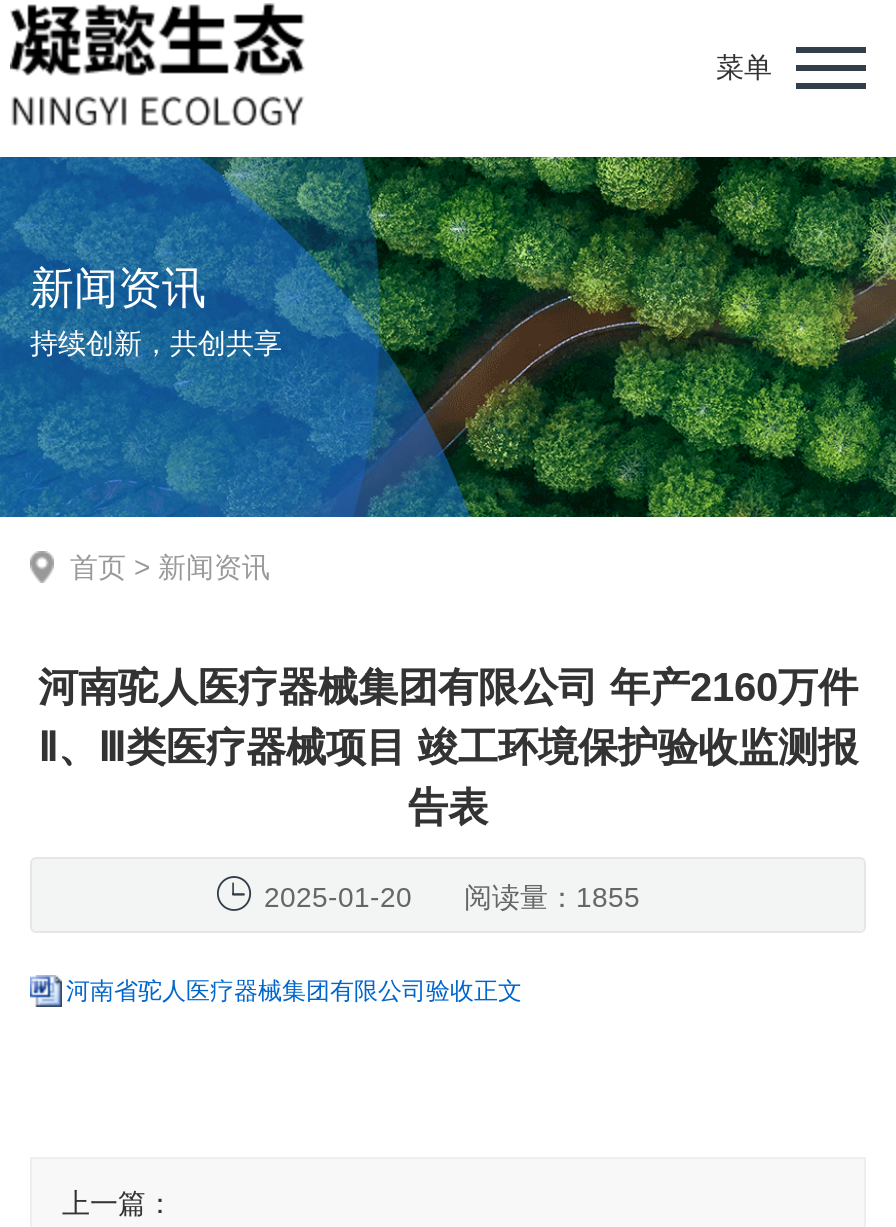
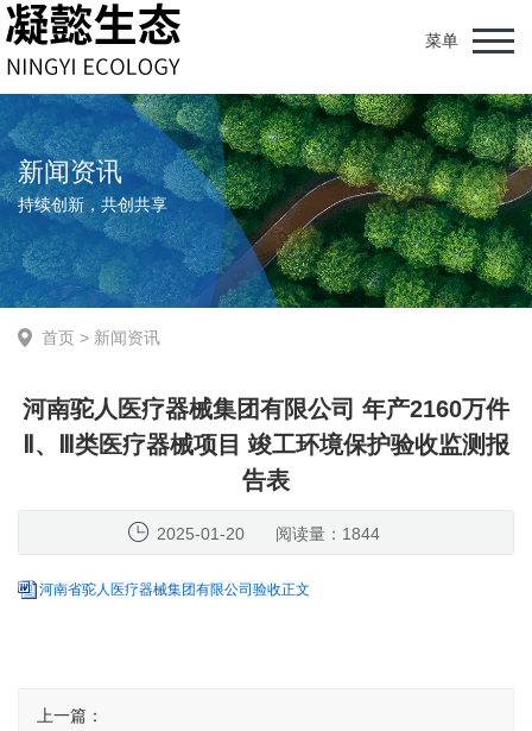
- 2025-01-20 阅读量：1855
+ 2025-01-20 阅读量：1844
